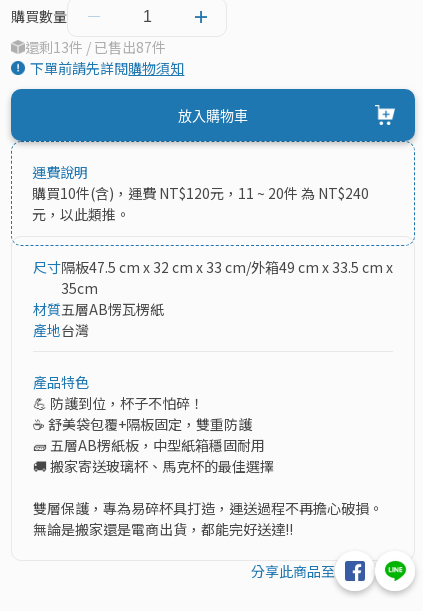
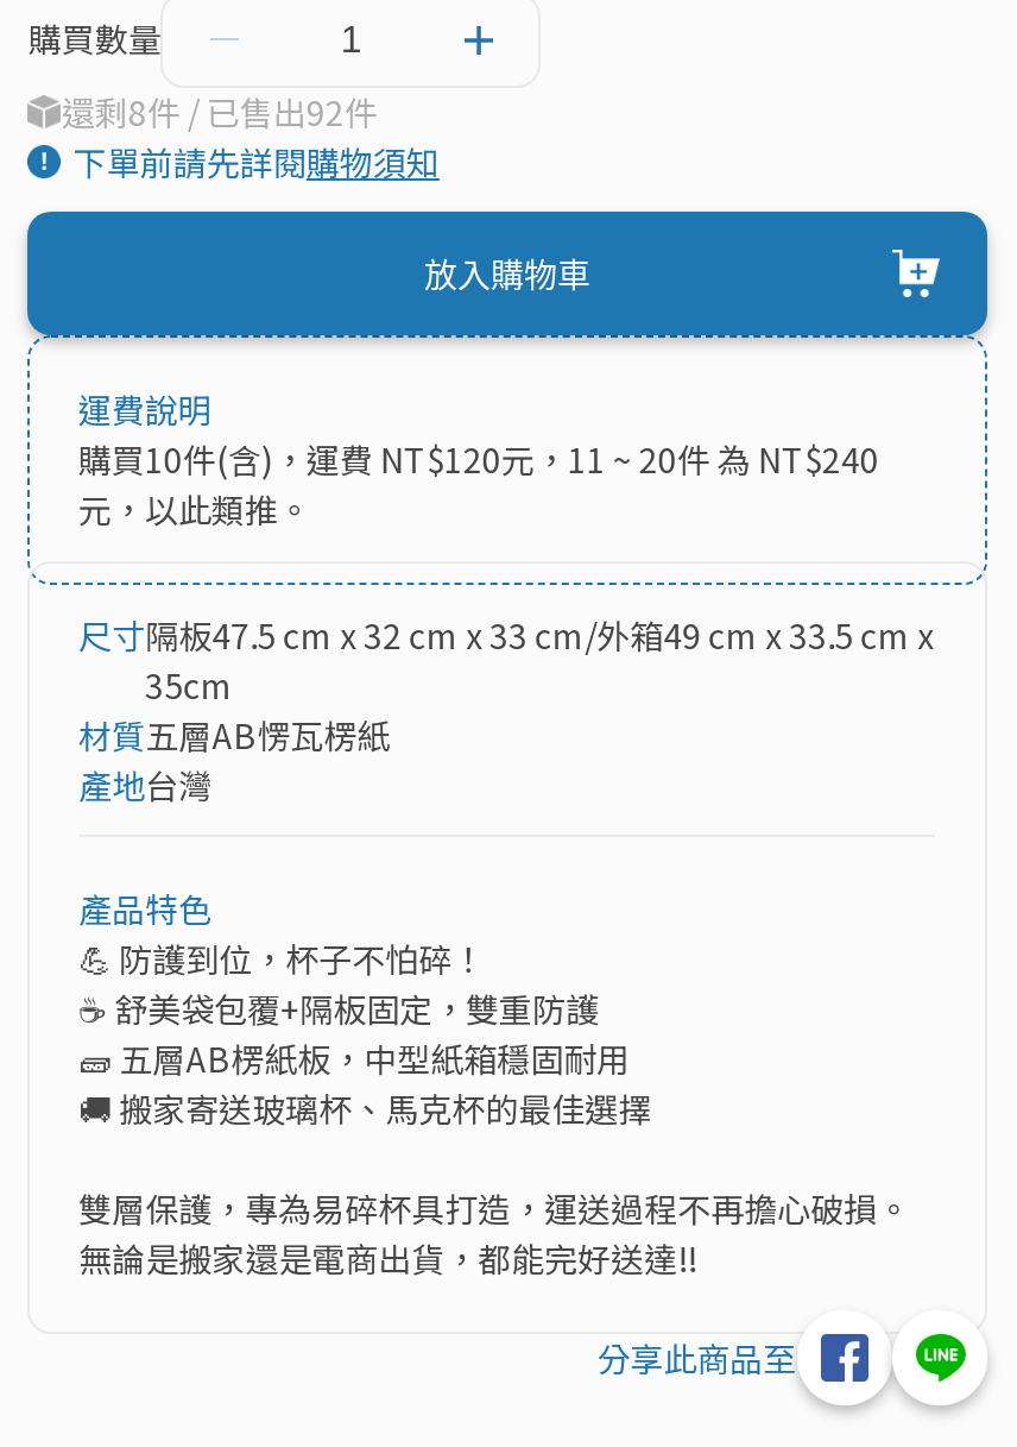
- 還剩13件 / 已售出87件
+ 還剩8件 / 已售出92件
